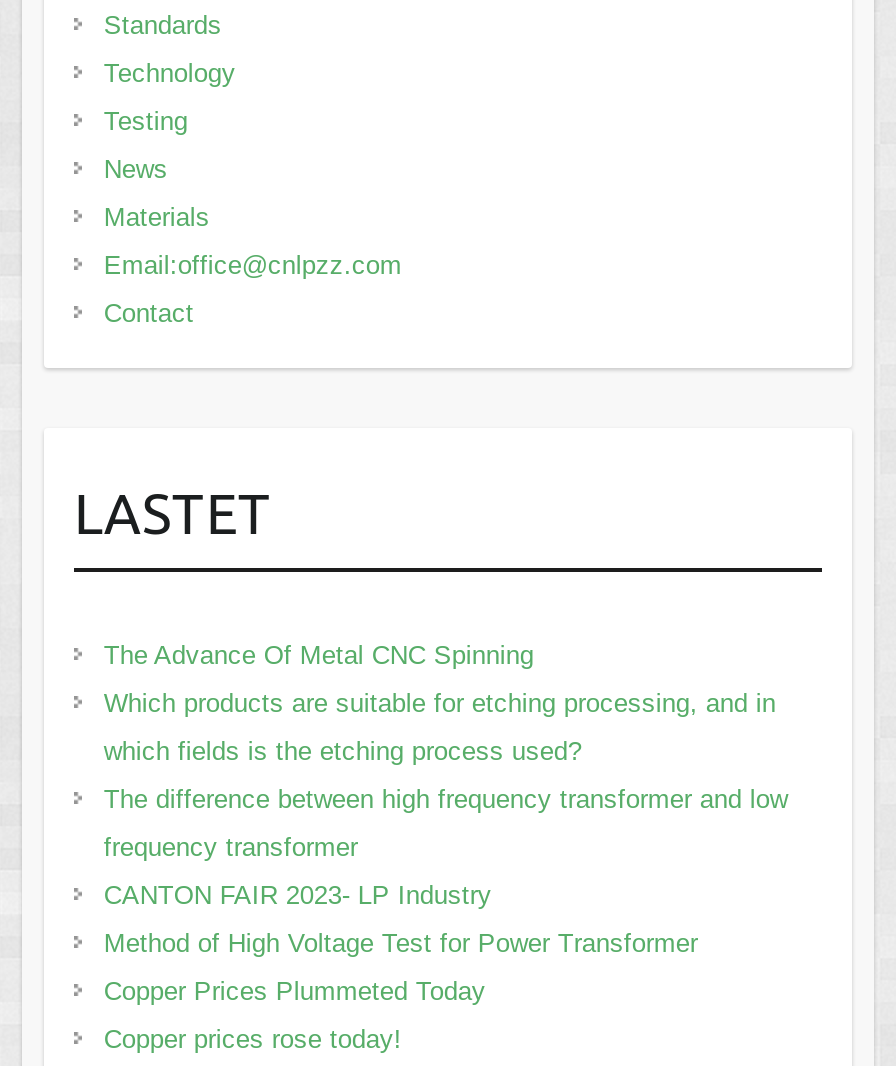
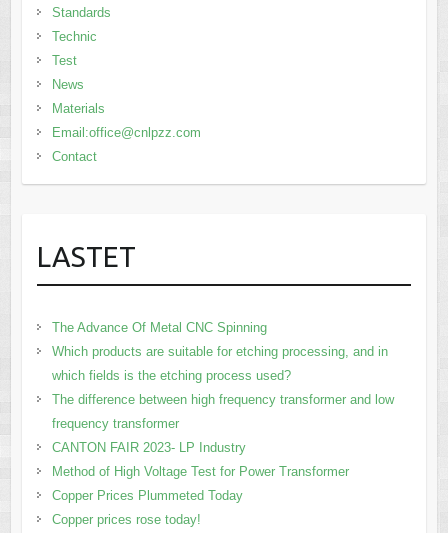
- Technology
+ Technic

- Testing
+ Test
